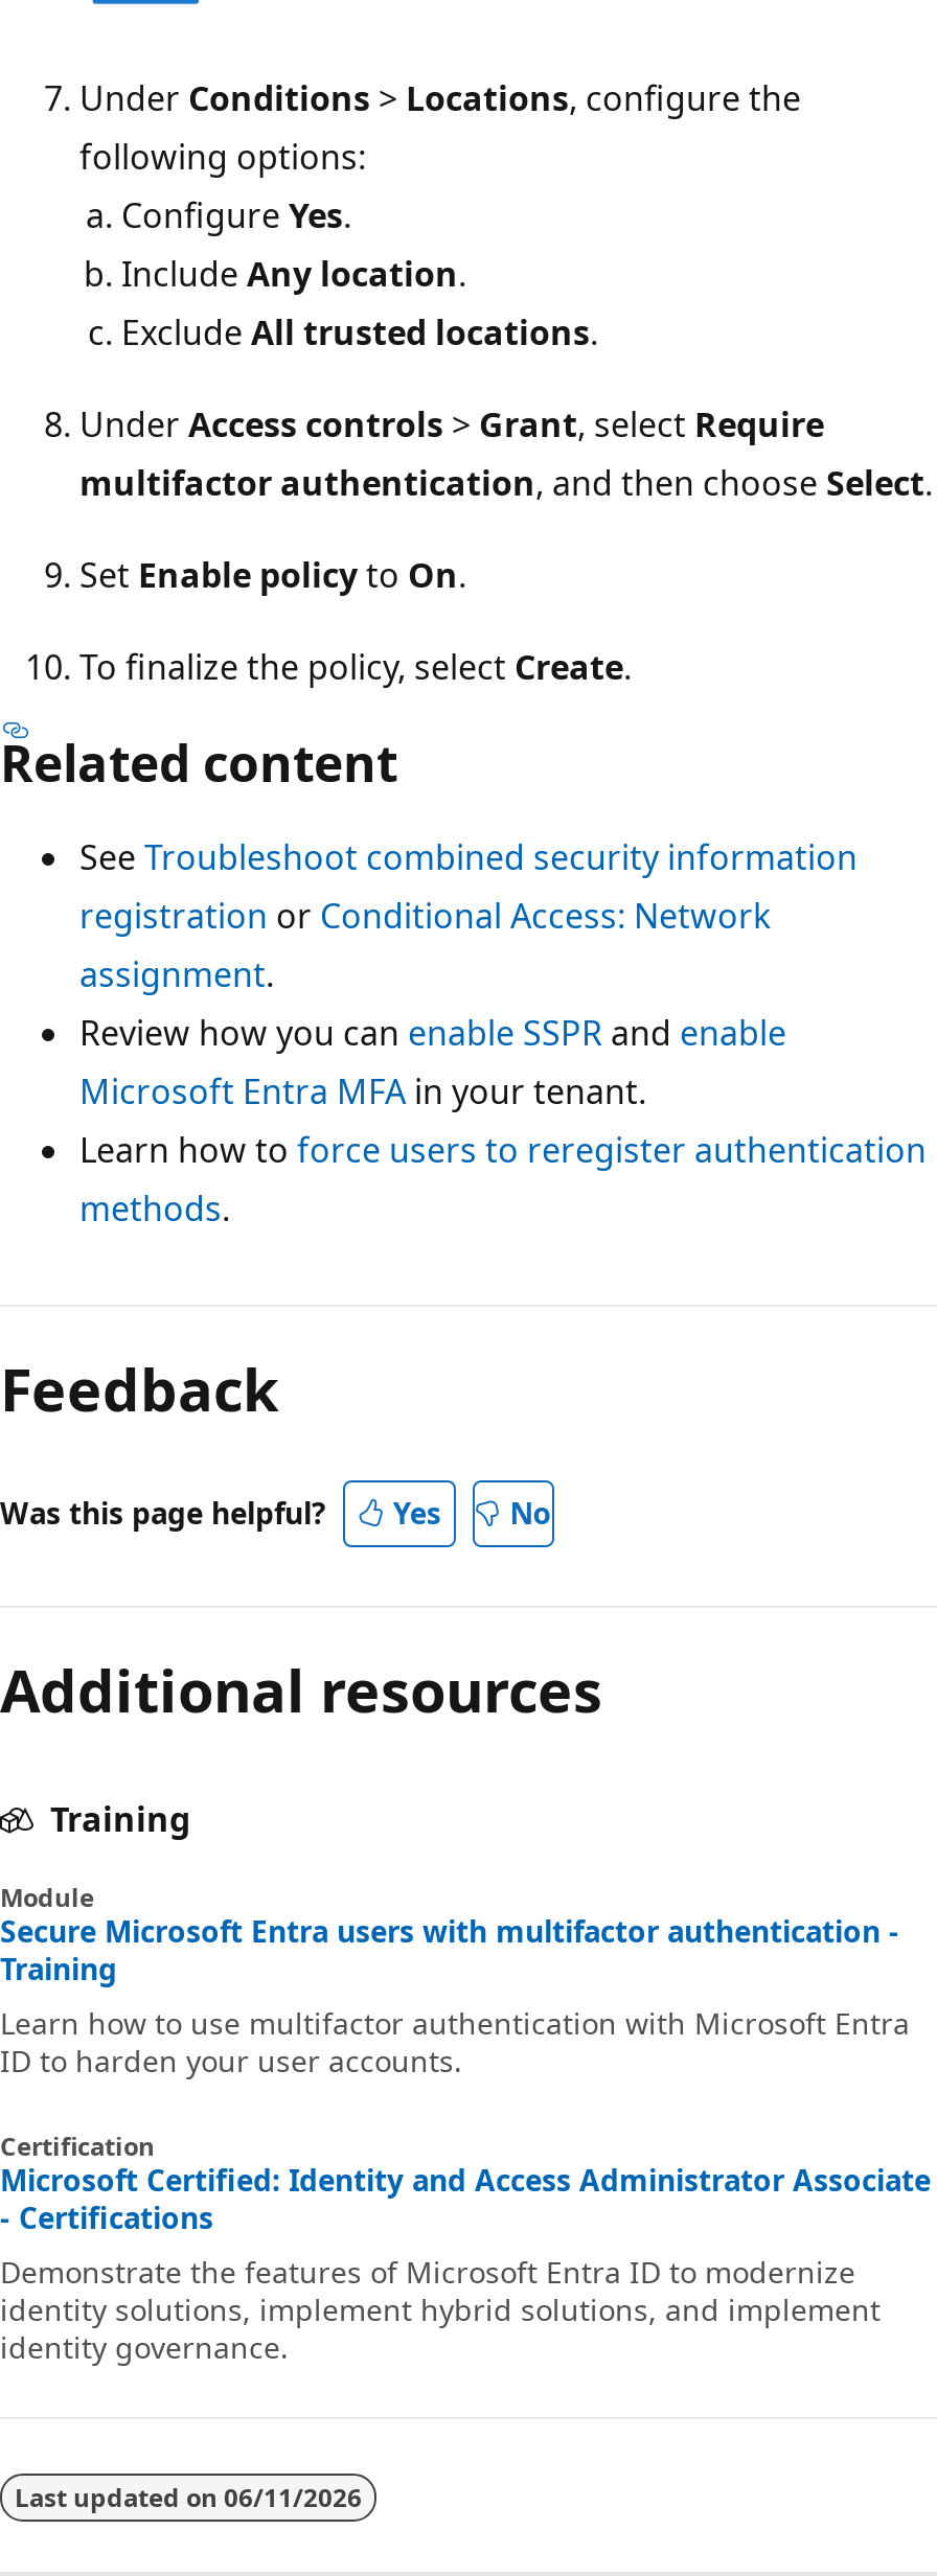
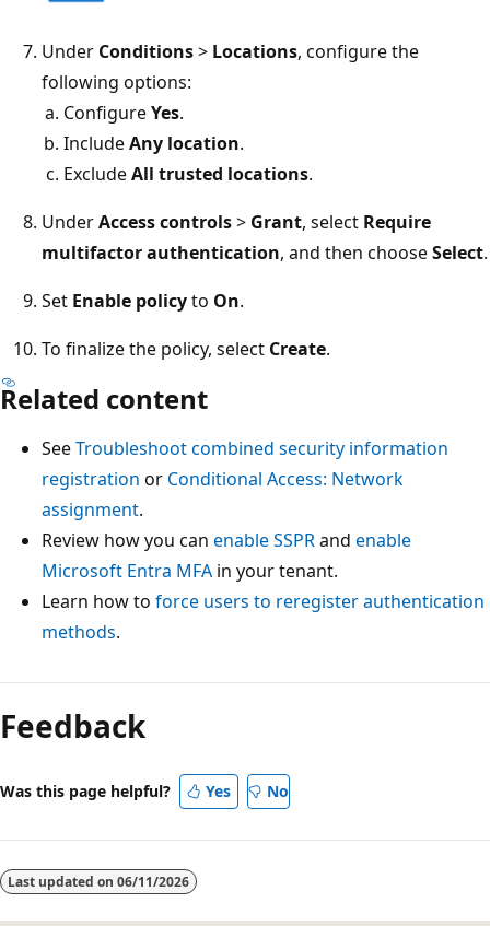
- Additional resources
- Training
- Module
- Secure Microsoft Entra users with multifactor authentication -
- Training
- Learn how to use multifactor authentication with Microsoft Entra
- ID to harden your user accounts.
- Certification
- Microsoft Certified: Identity and Access Administrator Associate
- - Certifications
- Demonstrate the features of Microsoft Entra ID to modernize
- identity solutions, implement hybrid solutions, and implement
- identity governance.
